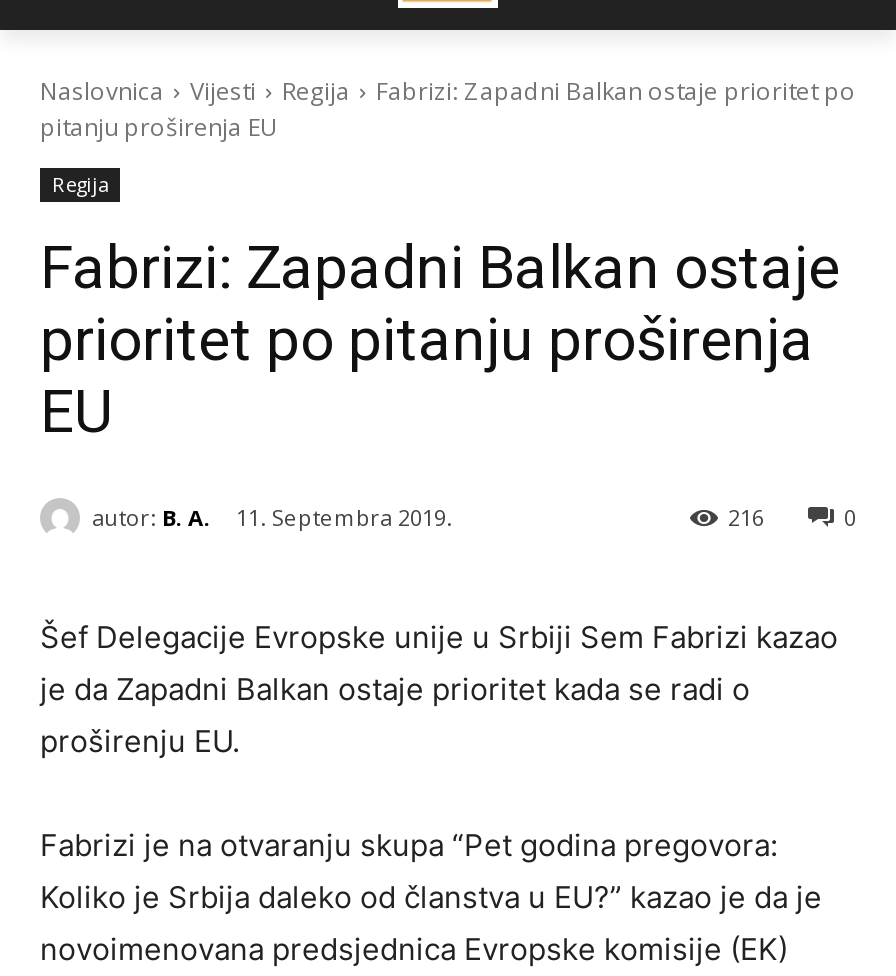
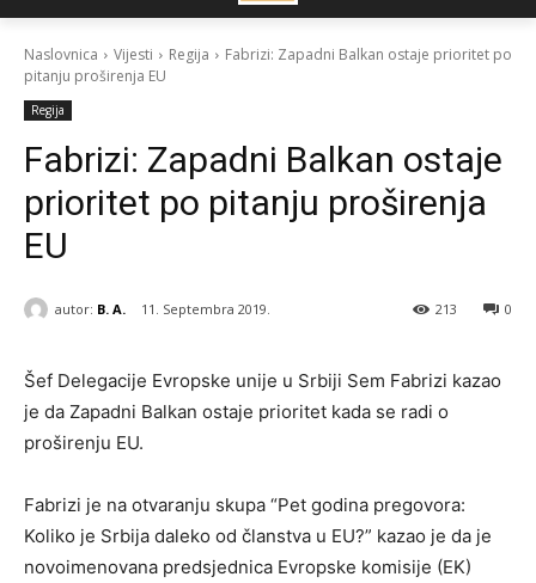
- 216
+ 213
